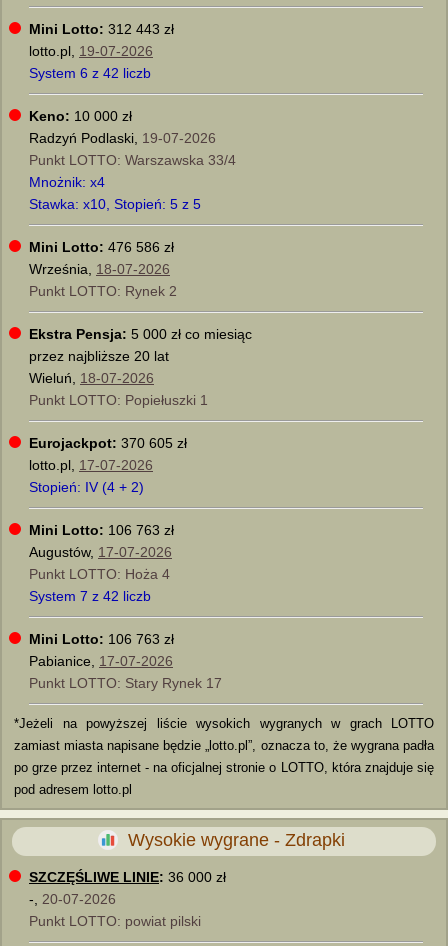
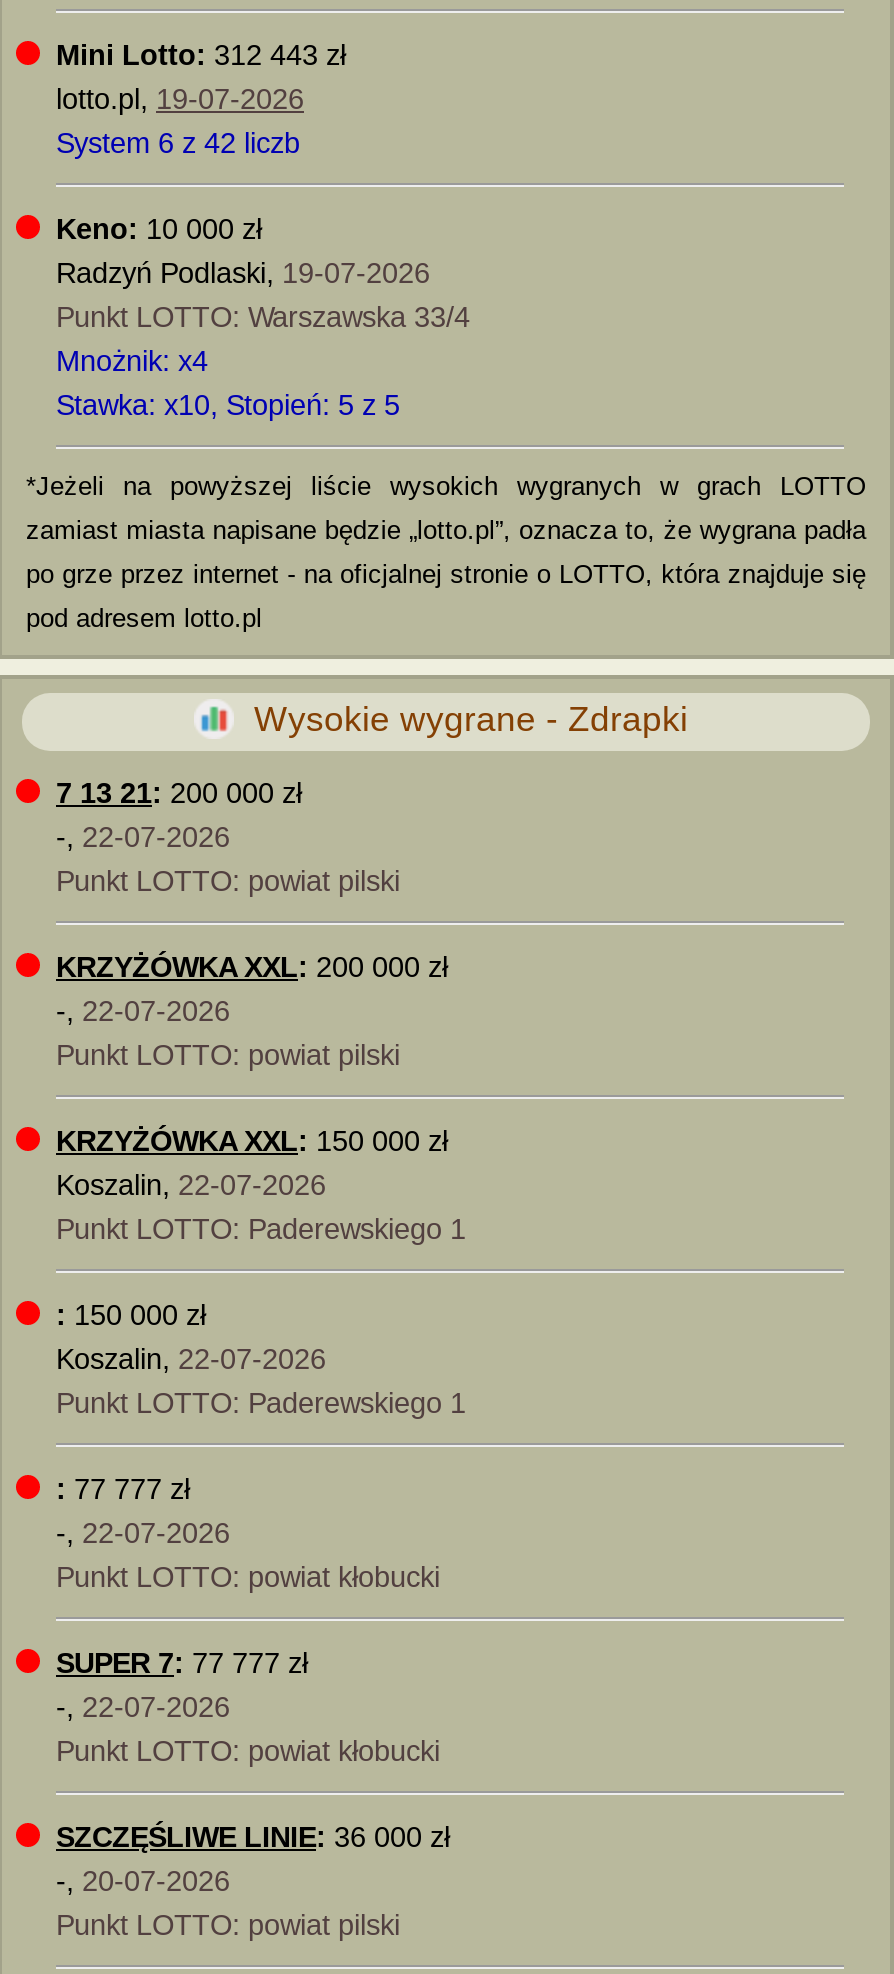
- Mini Lotto: 476 586 zł
- Września, 18-07-2026
- Punkt LOTTO: Rynek 2
- Ekstra Pensja: 5 000 zł co miesiąc
- przez najbliższe 20 lat
- Wieluń, 18-07-2026
- Punkt LOTTO: Popiełuszki 1
- Eurojackpot: 370 605 zł
- lotto.pl, 17-07-2026
- Stopień: IV (4 + 2)
- Mini Lotto: 106 763 zł
- Augustów, 17-07-2026
- Punkt LOTTO: Hoża 4
- System 7 z 42 liczb
- Mini Lotto: 106 763 zł
- Pabianice, 17-07-2026
- Punkt LOTTO: Stary Rynek 17

moved up: *Jeżeli na powyższej liście wysokich wygranych w grach LOTTO | zamiast miasta napisane będzie „lotto.pl”, oznacza to, że wygrana padła | po grze przez internet - na oficjalnej stronie o LOTTO, która znajduje się | pod adresem lotto.pl | Wysokie wygrane - Zdrapki

+ 7 13 21: 200 000 zł
+ -, 22-07-2026
+ Punkt LOTTO: powiat pilski
+ KRZYŻÓWKA XXL: 200 000 zł
+ -, 22-07-2026
+ Punkt LOTTO: powiat pilski
+ KRZYŻÓWKA XXL: 150 000 zł
+ Koszalin, 22-07-2026
+ Punkt LOTTO: Paderewskiego 1
+ : 150 000 zł
+ Koszalin, 22-07-2026
+ Punkt LOTTO: Paderewskiego 1
+ : 77 777 zł
+ -, 22-07-2026
+ Punkt LOTTO: powiat kłobucki
+ SUPER 7: 77 777 zł
+ -, 22-07-2026
+ Punkt LOTTO: powiat kłobucki
